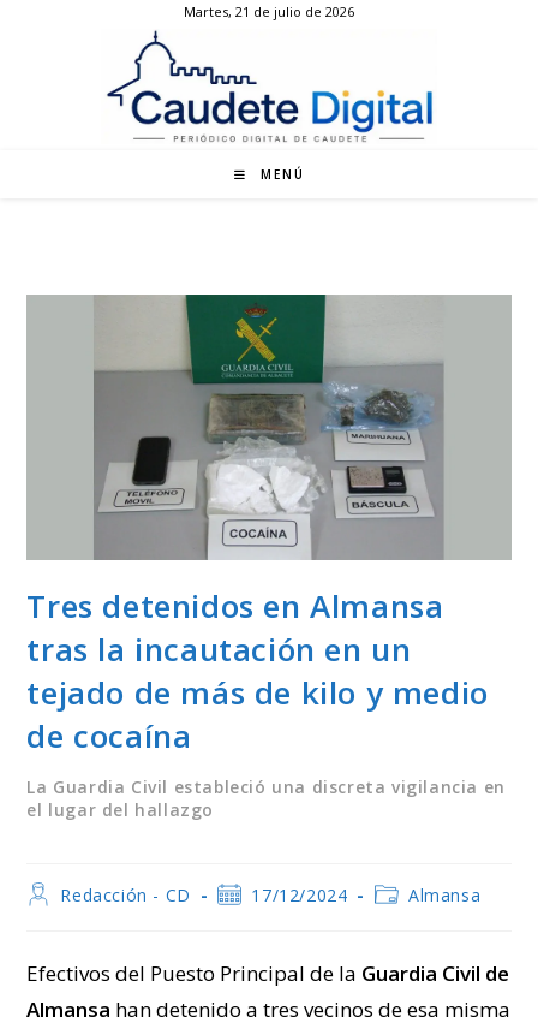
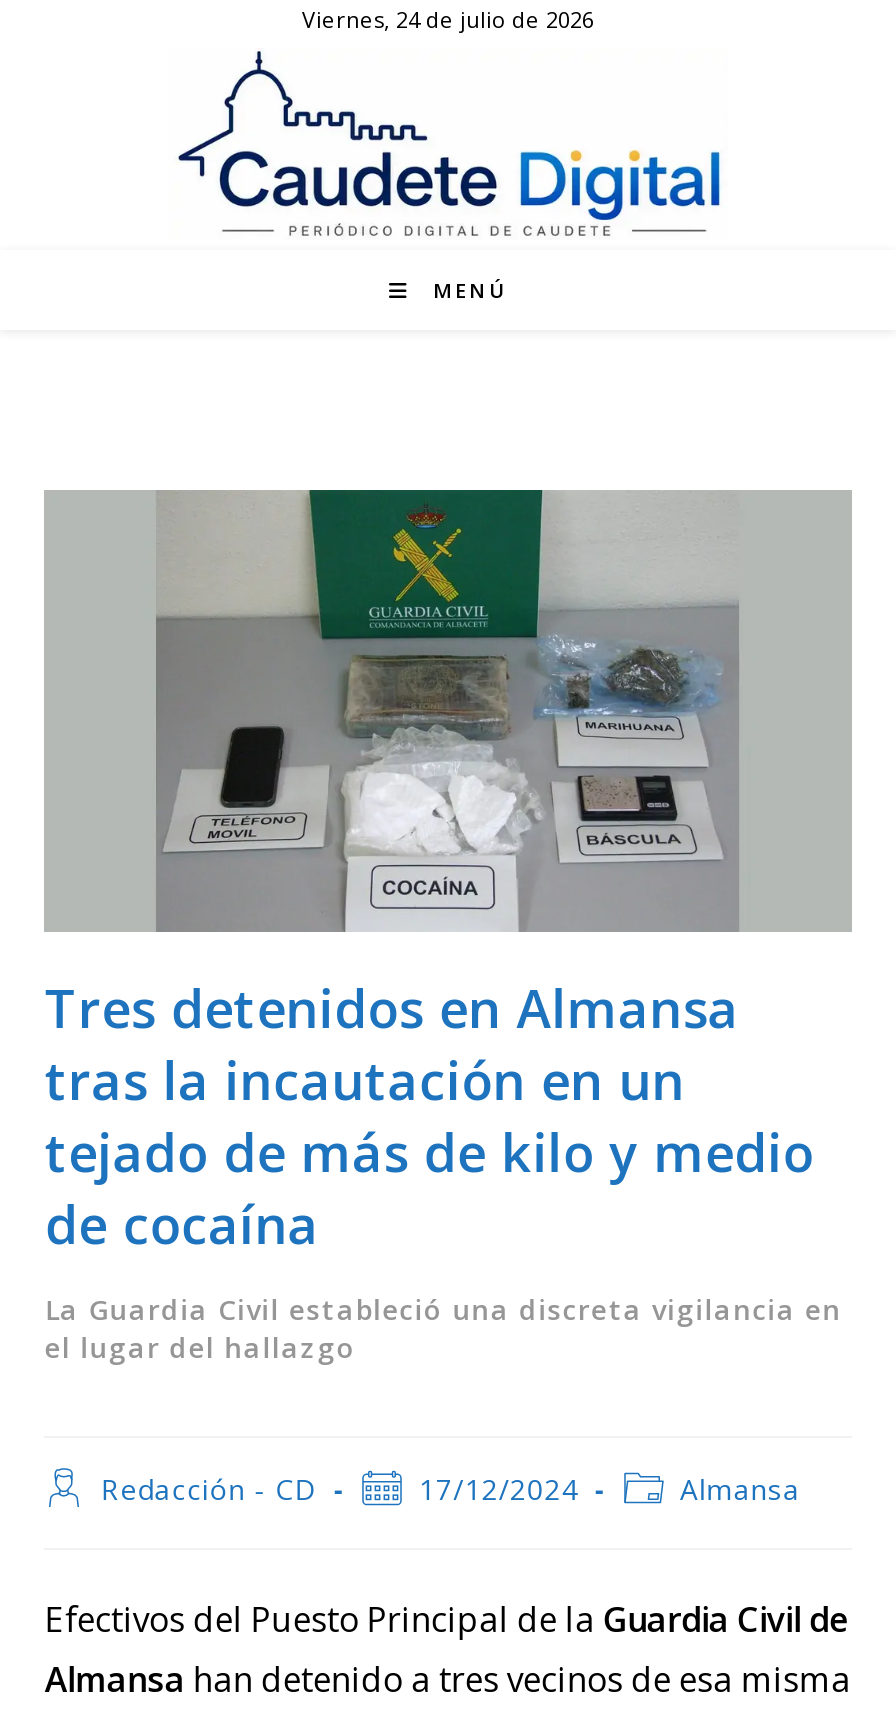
- Martes, 21 de julio de 2026
+ Viernes, 24 de julio de 2026
